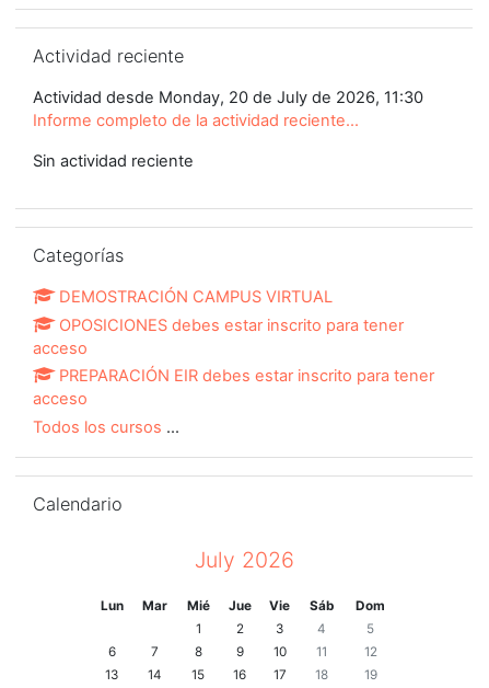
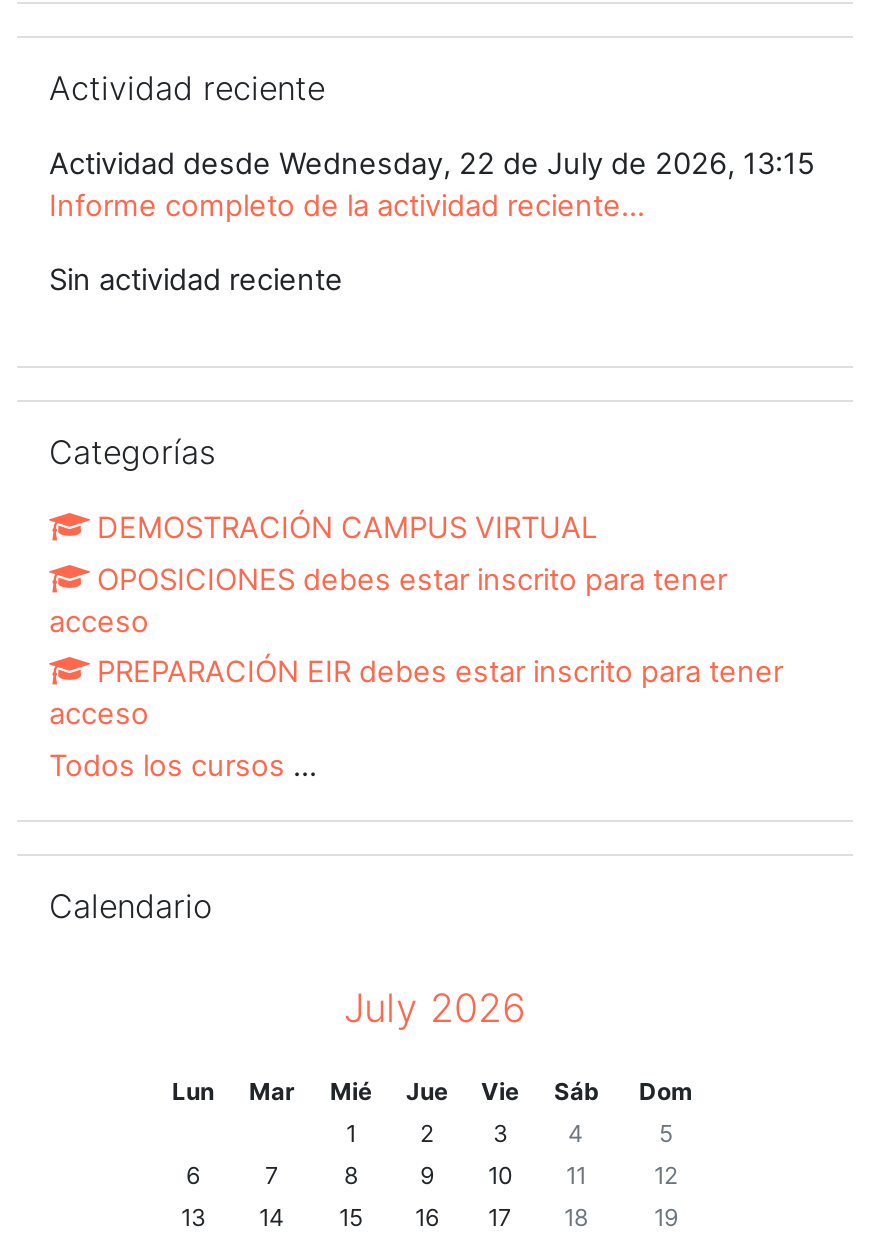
- Actividad desde Monday, 20 de July de 2026, 11:30
+ Actividad desde Wednesday, 22 de July de 2026, 13:15
